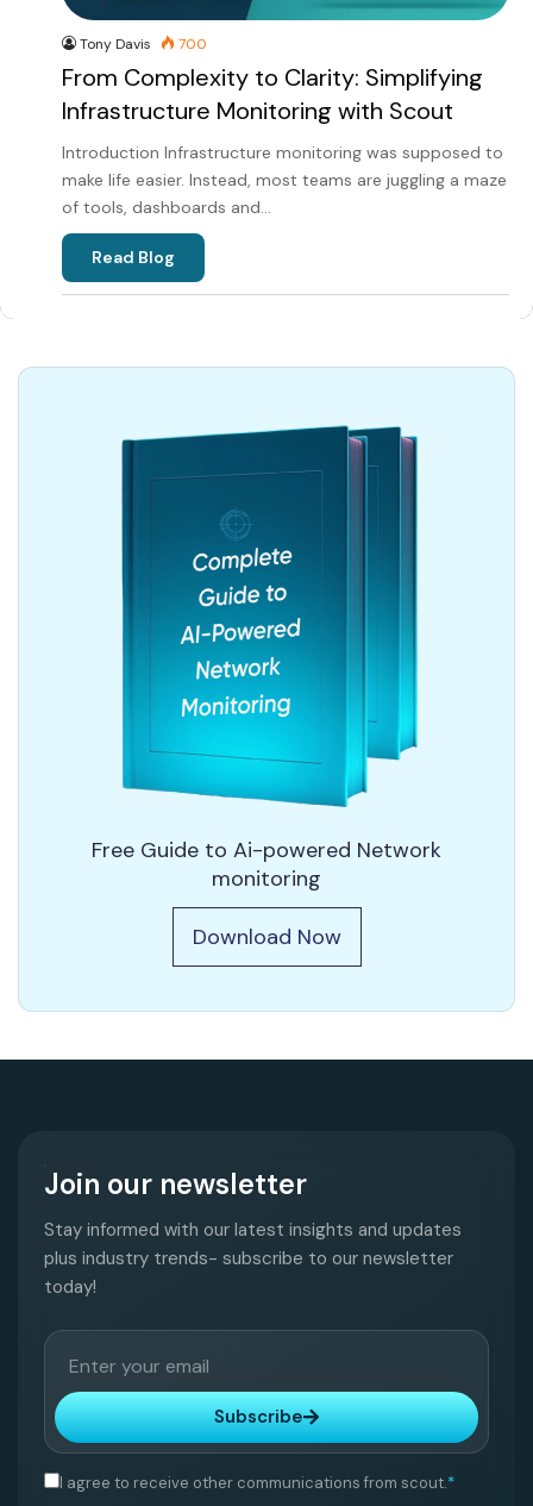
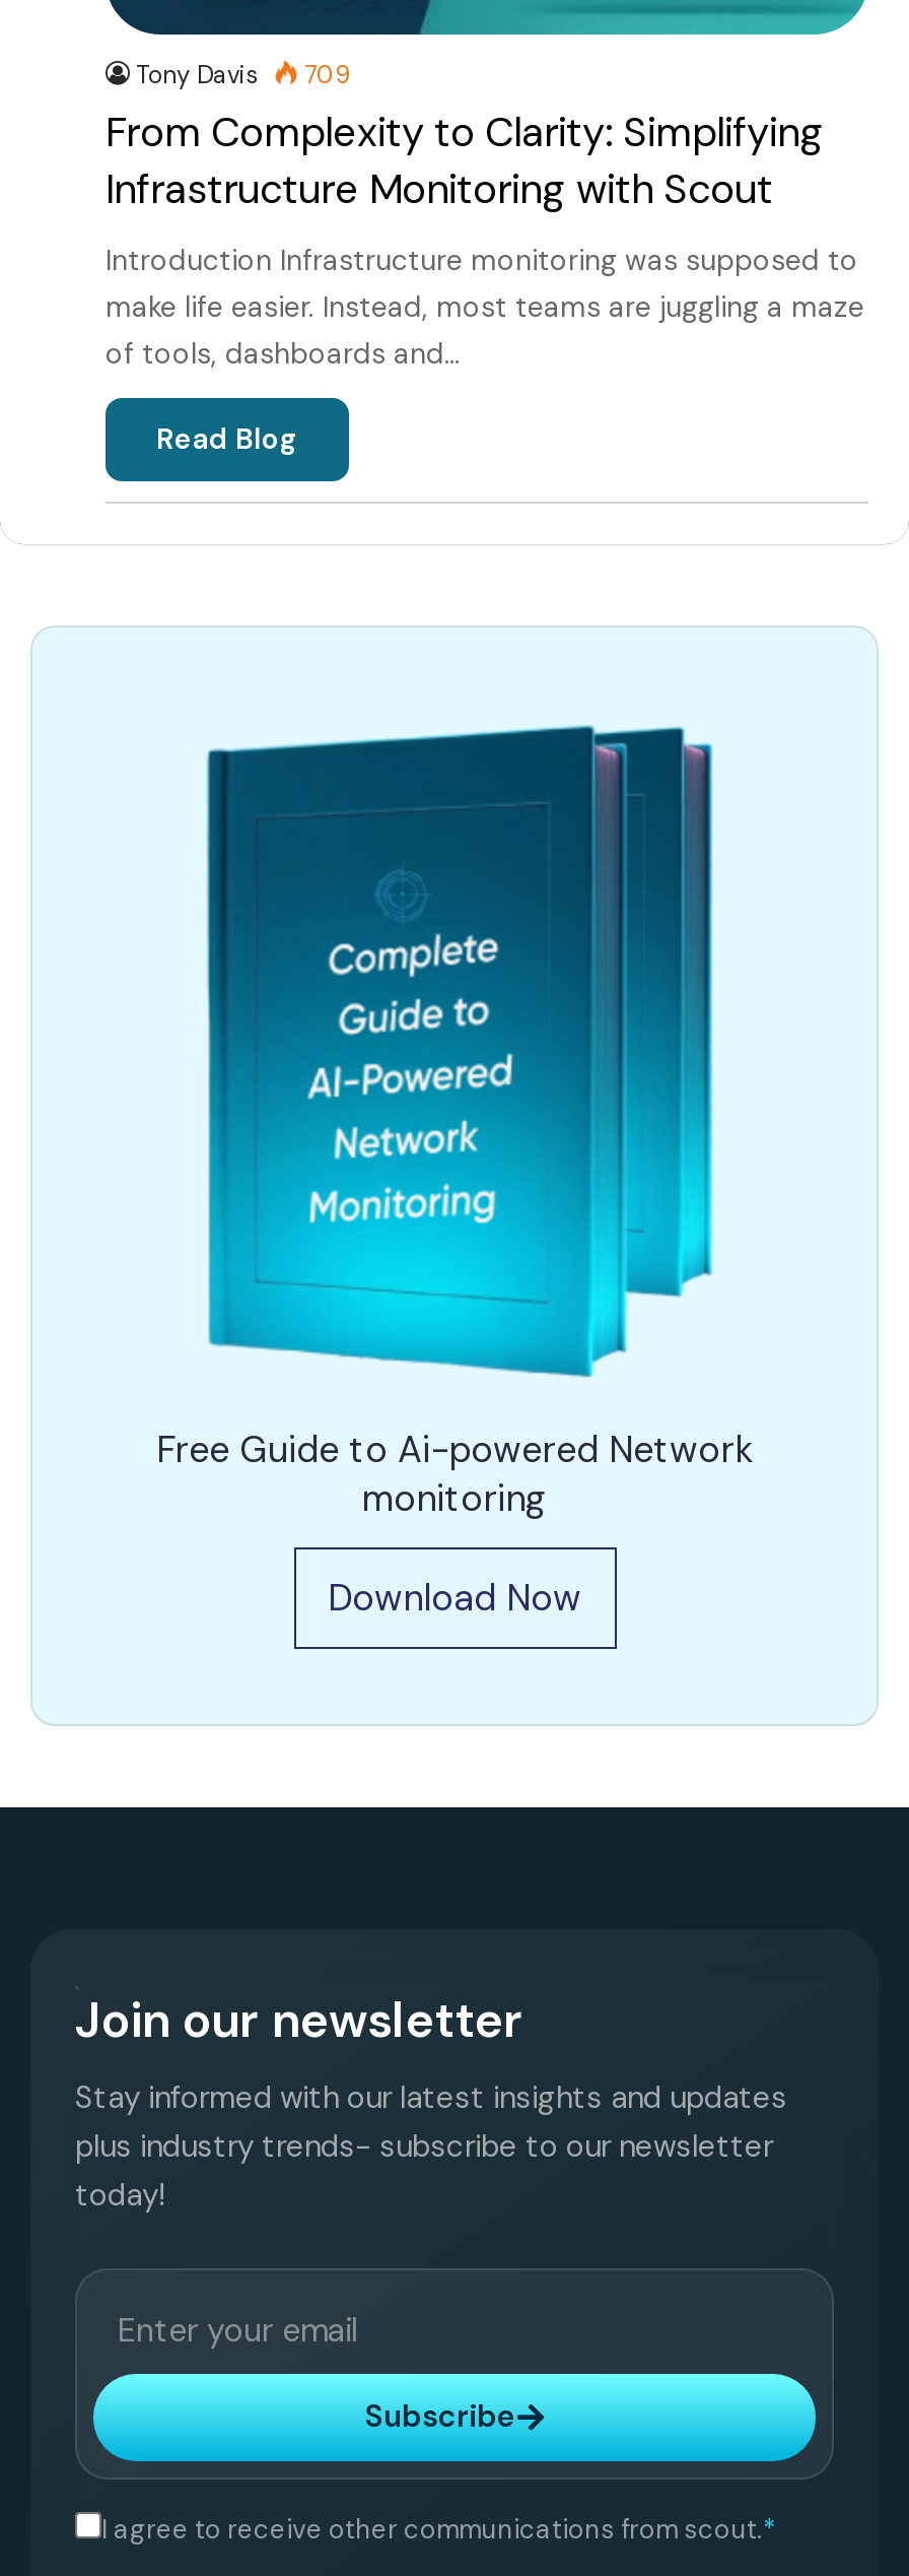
- Tony Davis 700
+ Tony Davis 709
